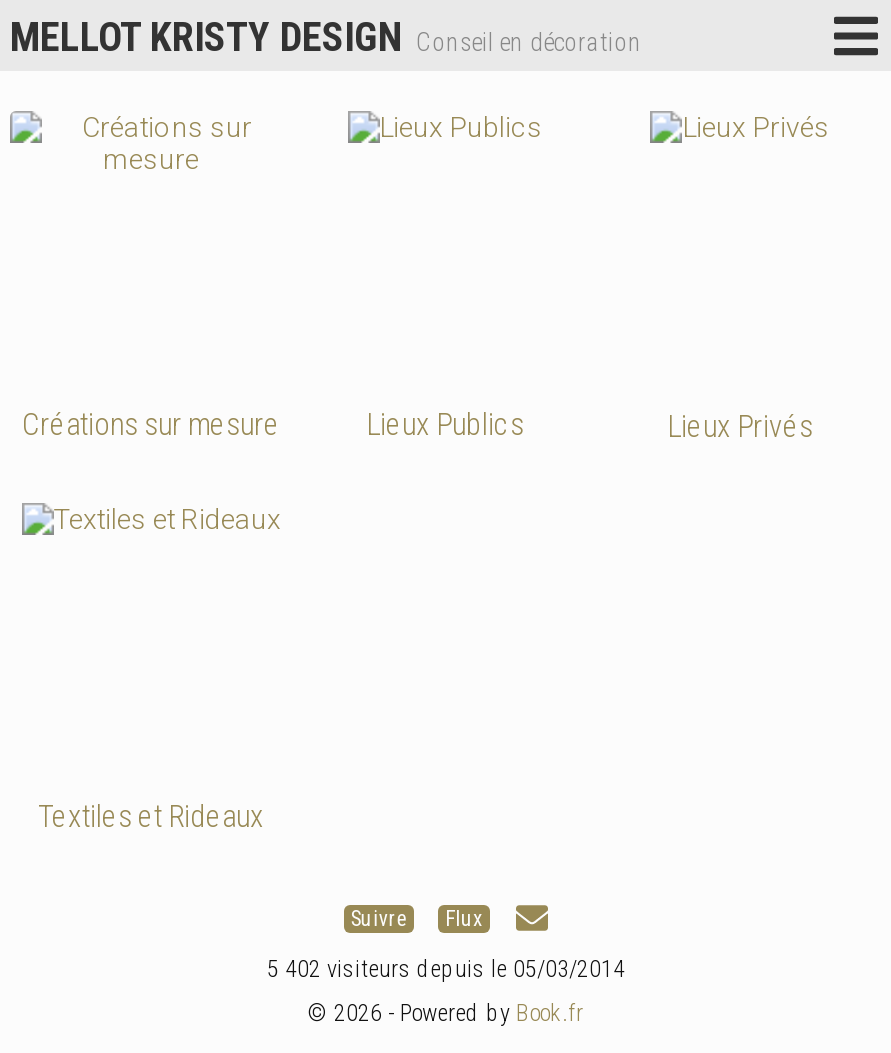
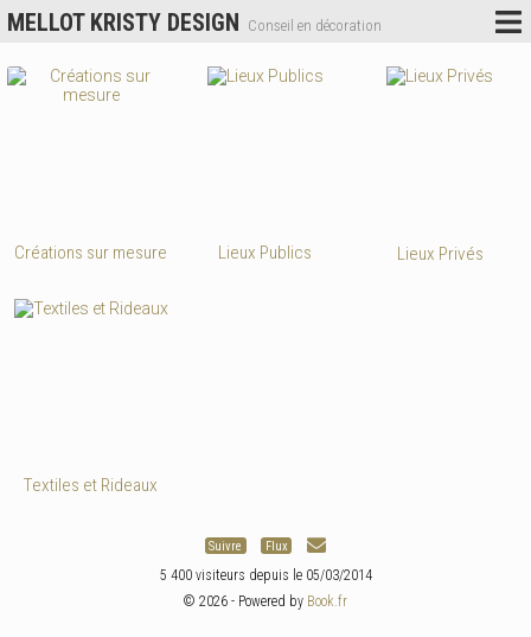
- 5 402 visiteurs depuis le 05/03/2014
+ 5 400 visiteurs depuis le 05/03/2014
